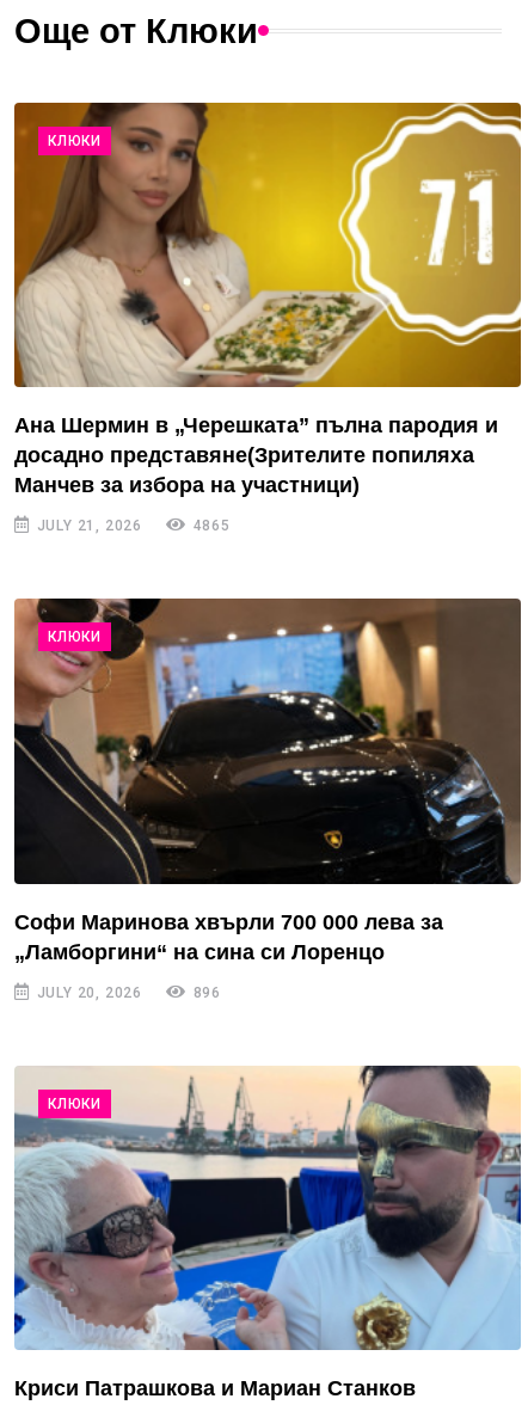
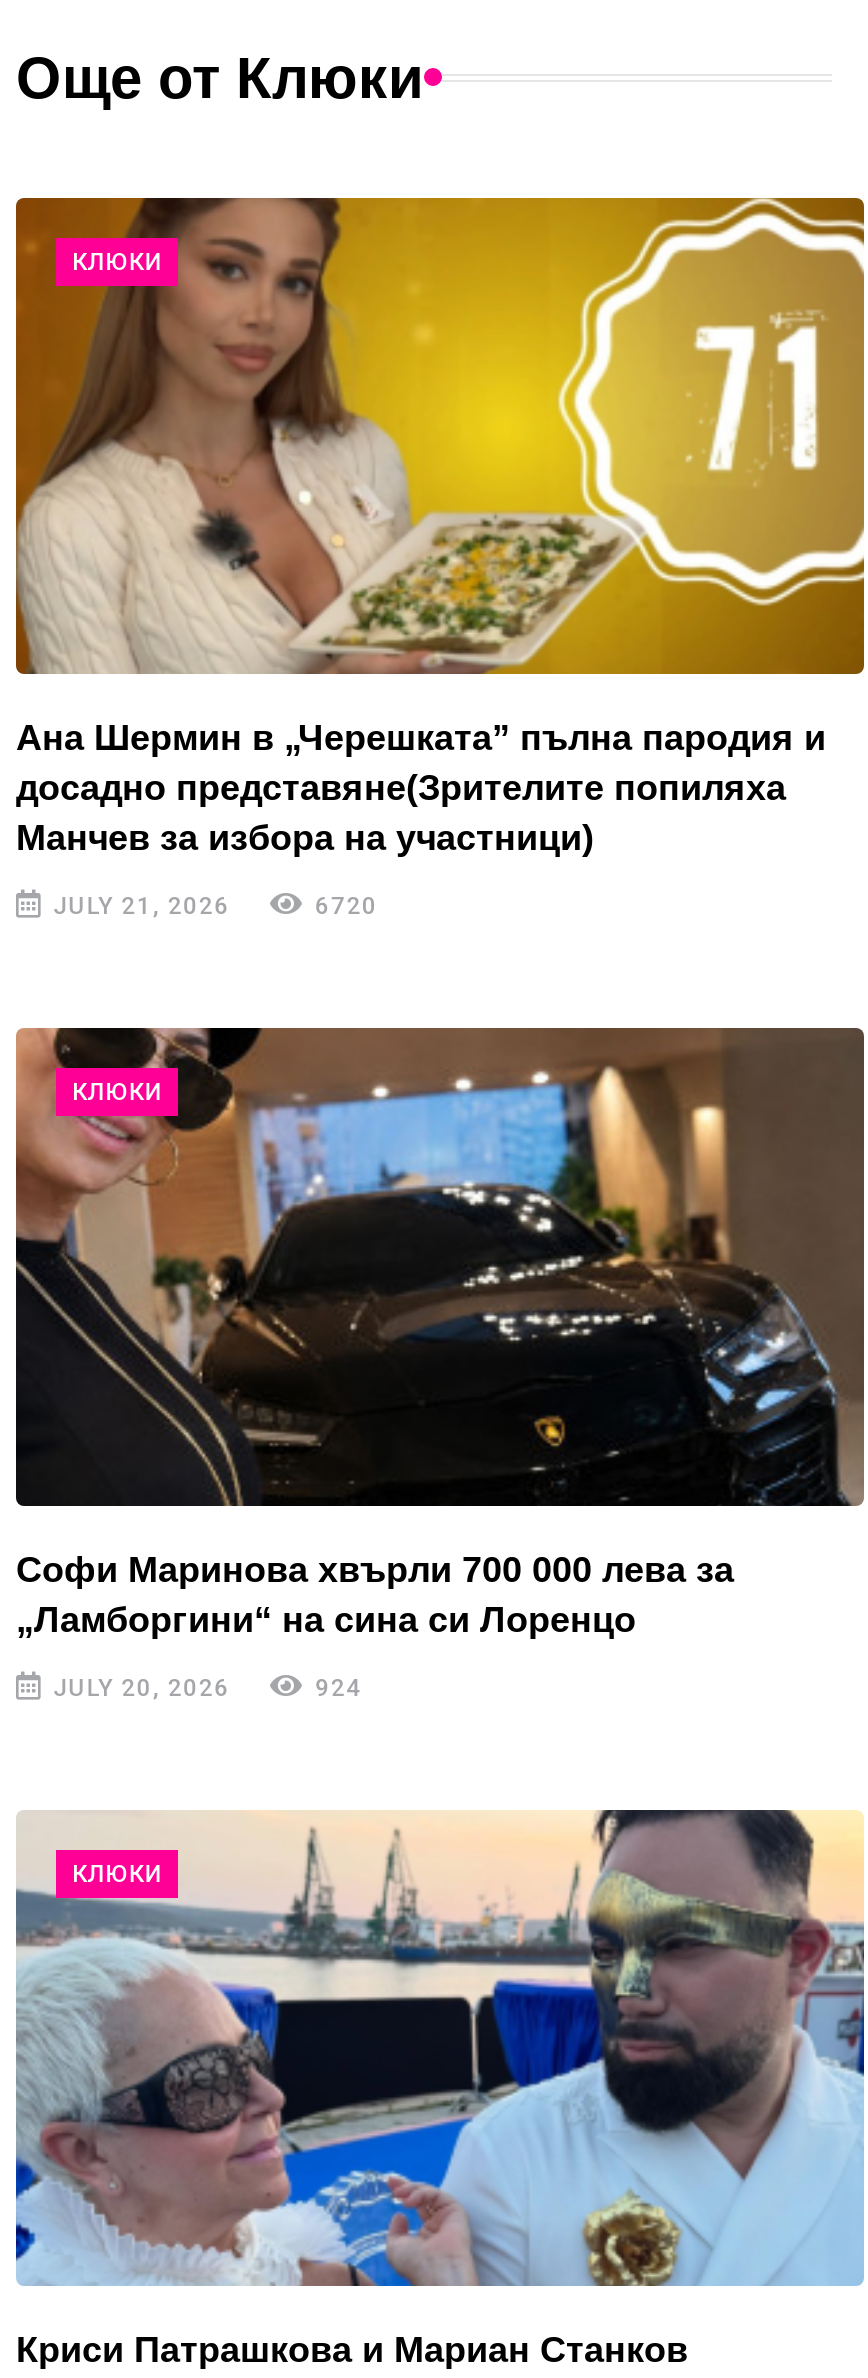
- 4865
+ 6720

- 896
+ 924
